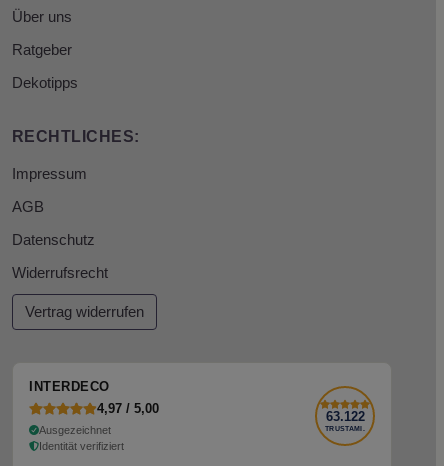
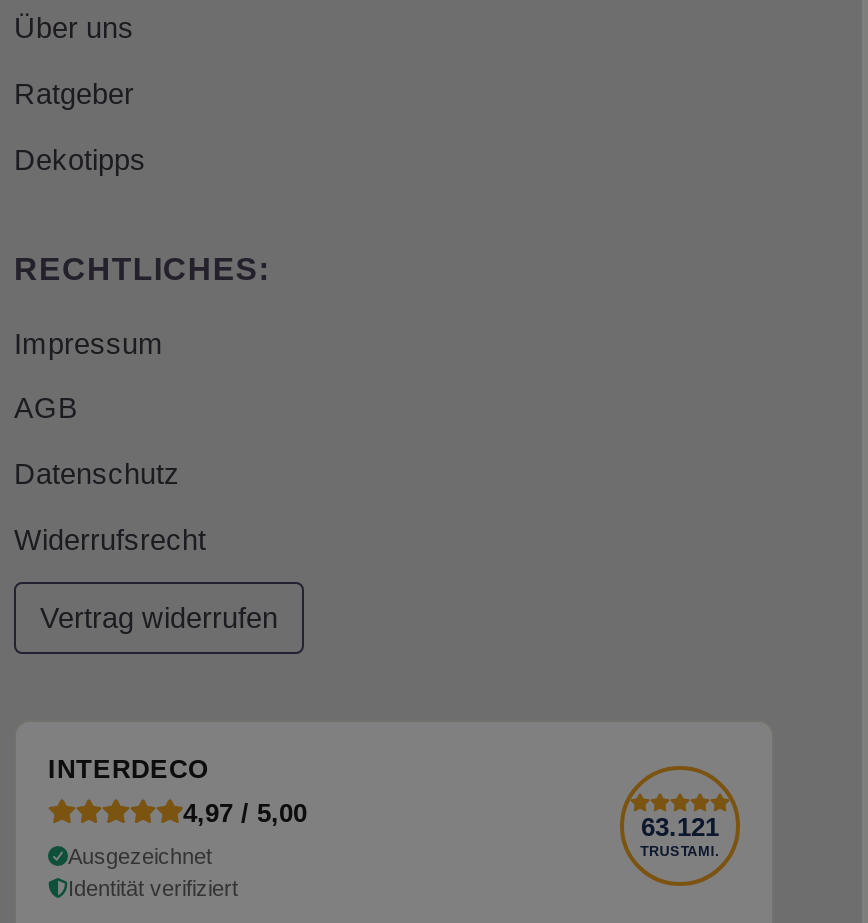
- 63.122
+ 63.121
